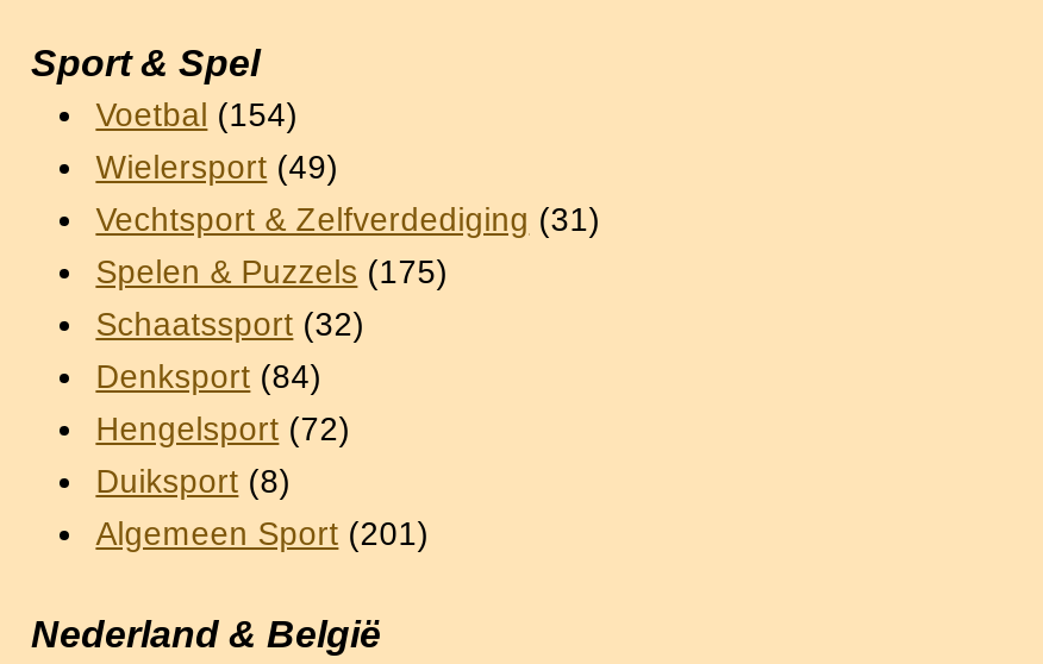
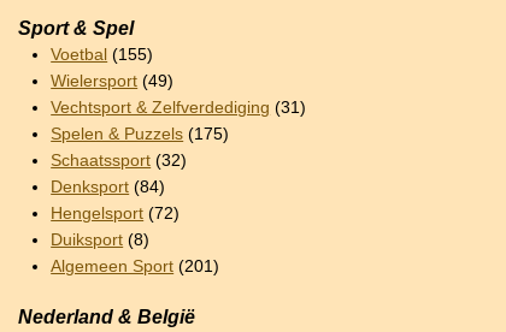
- Voetbal (154)
+ Voetbal (155)
